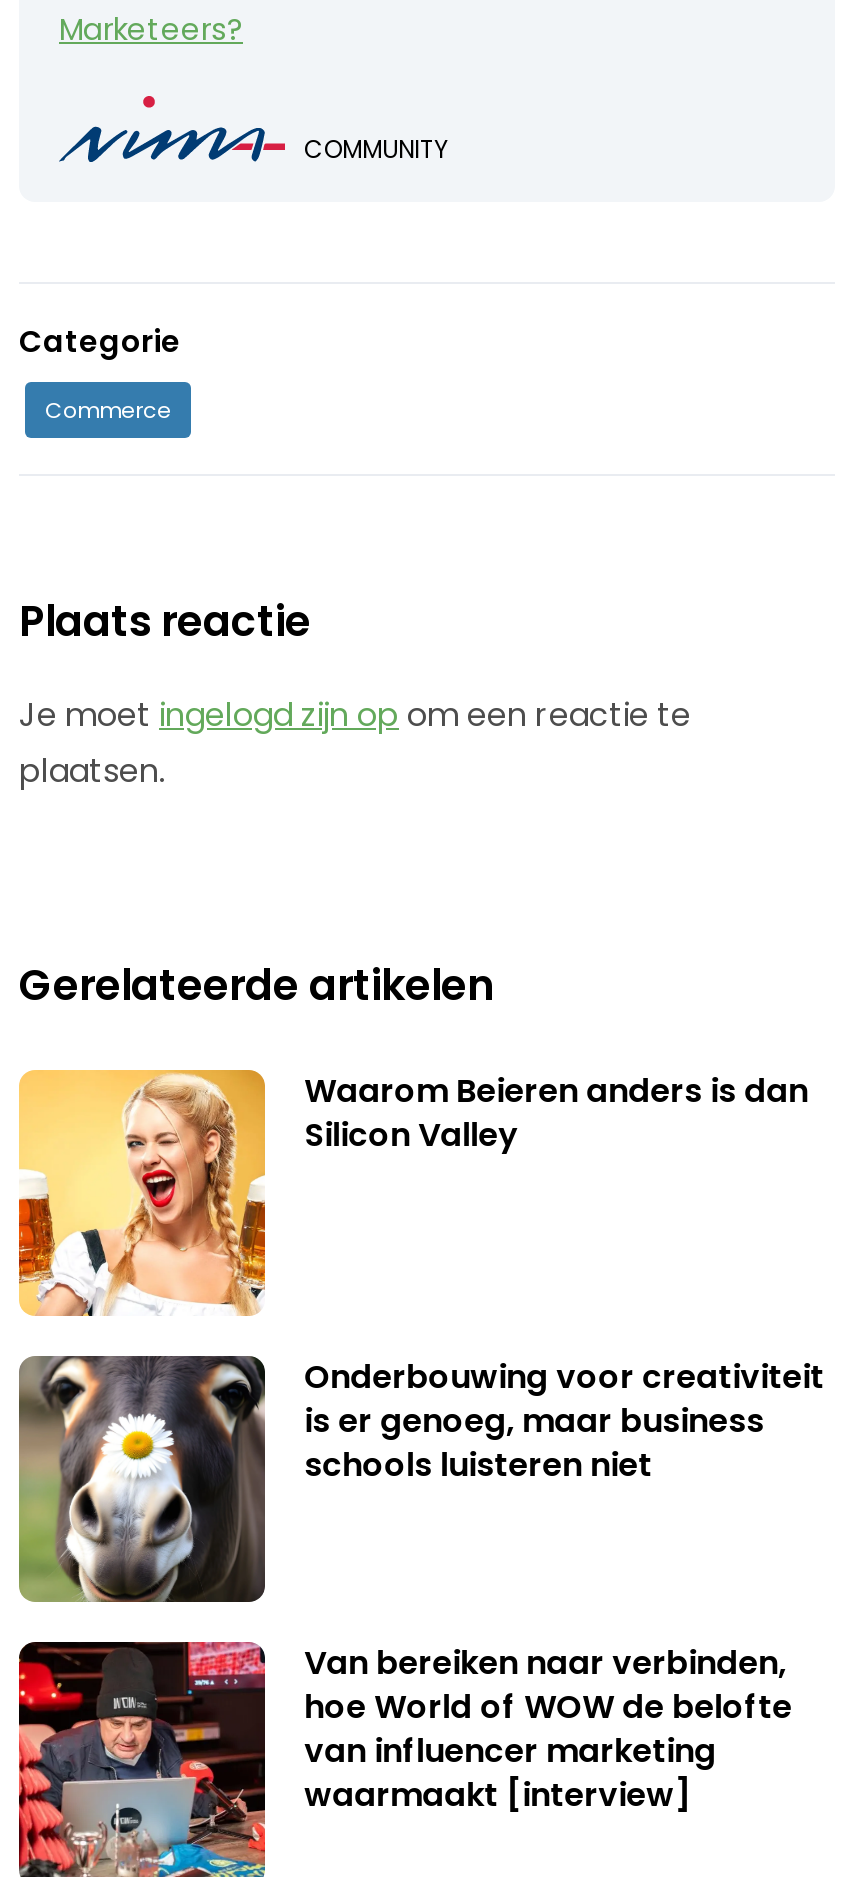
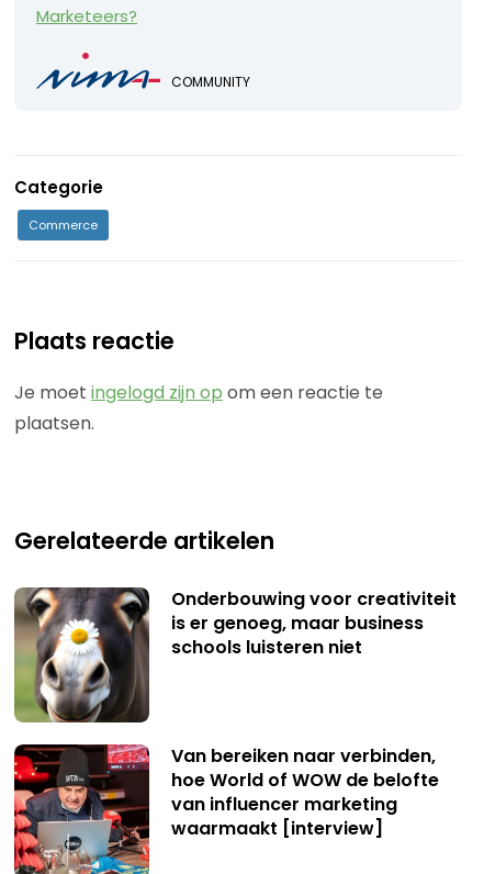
- [image]
- Waarom Beieren anders is dan
- Silicon Valley
